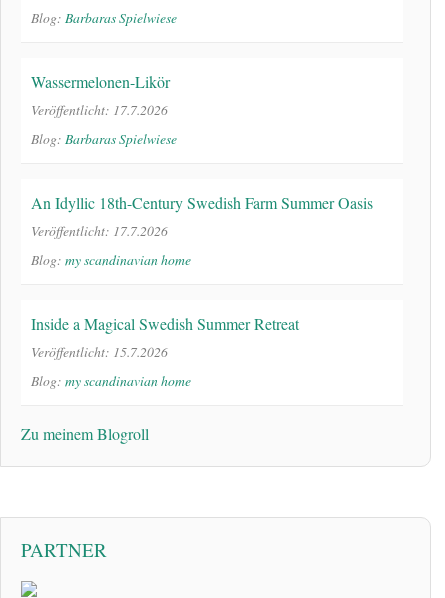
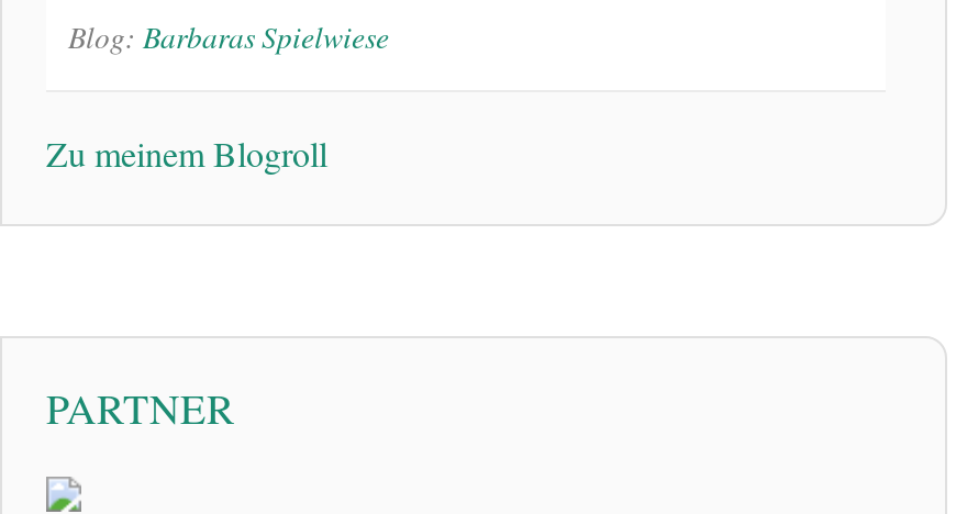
- Wassermelonen-Likör
- Veröffentlicht: 17.7.2026
- Blog: Barbaras Spielwiese
- An Idyllic 18th-Century Swedish Farm Summer Oasis
- Veröffentlicht: 17.7.2026
- Blog: my scandinavian home
- Inside a Magical Swedish Summer Retreat
- Veröffentlicht: 15.7.2026
- Blog: my scandinavian home
